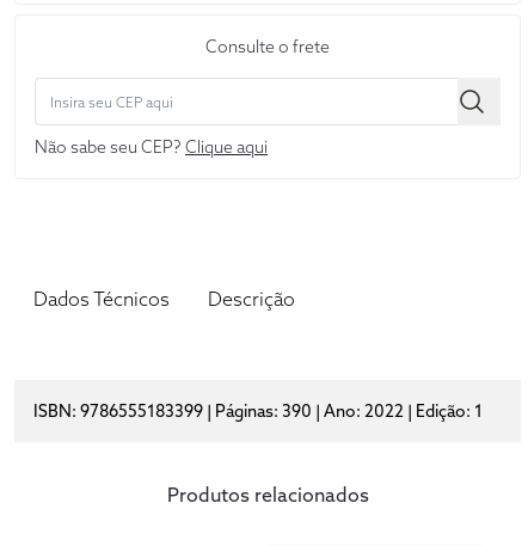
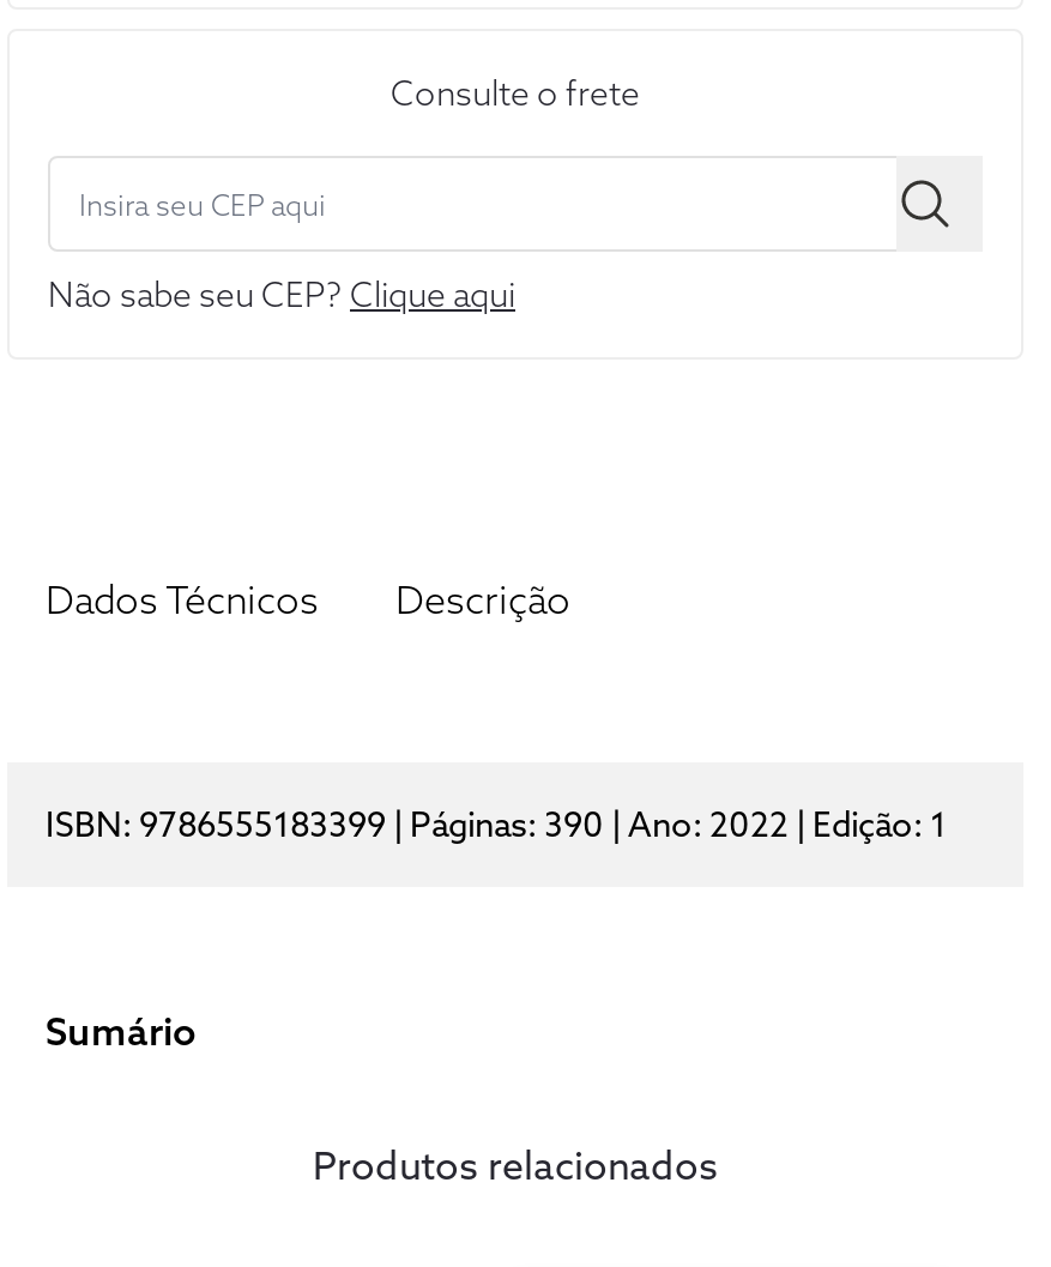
+ Sumário
